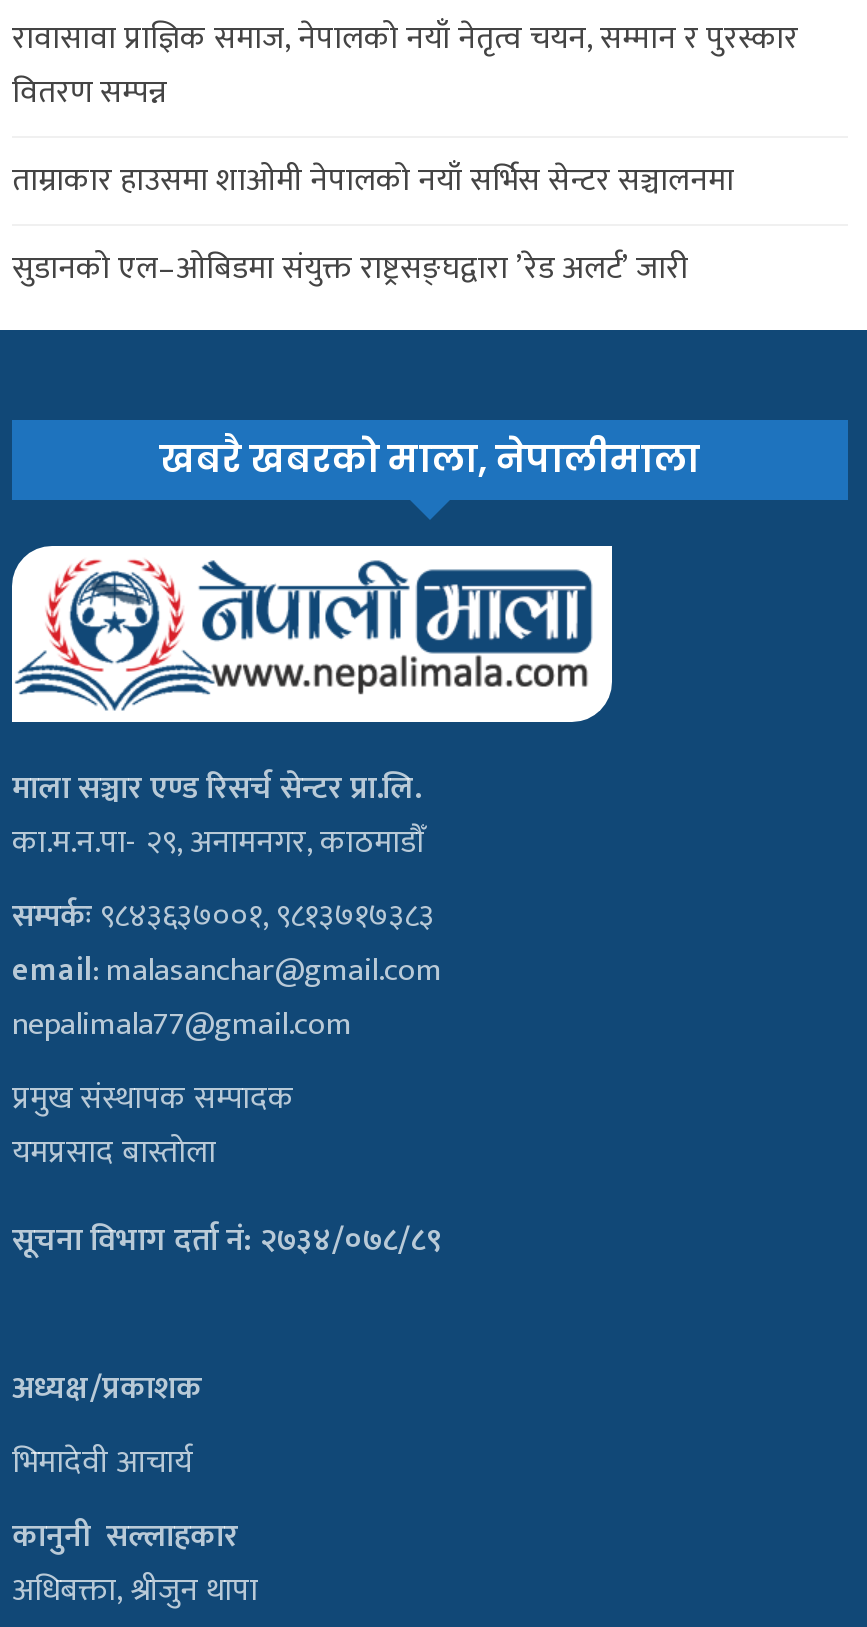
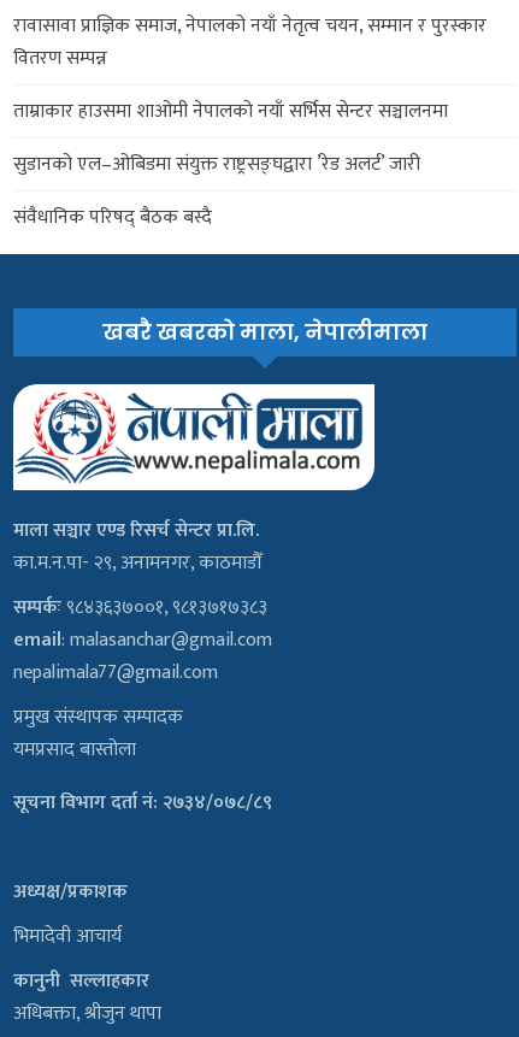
+ संवैधानिक परिषद् बैठक बस्दै
